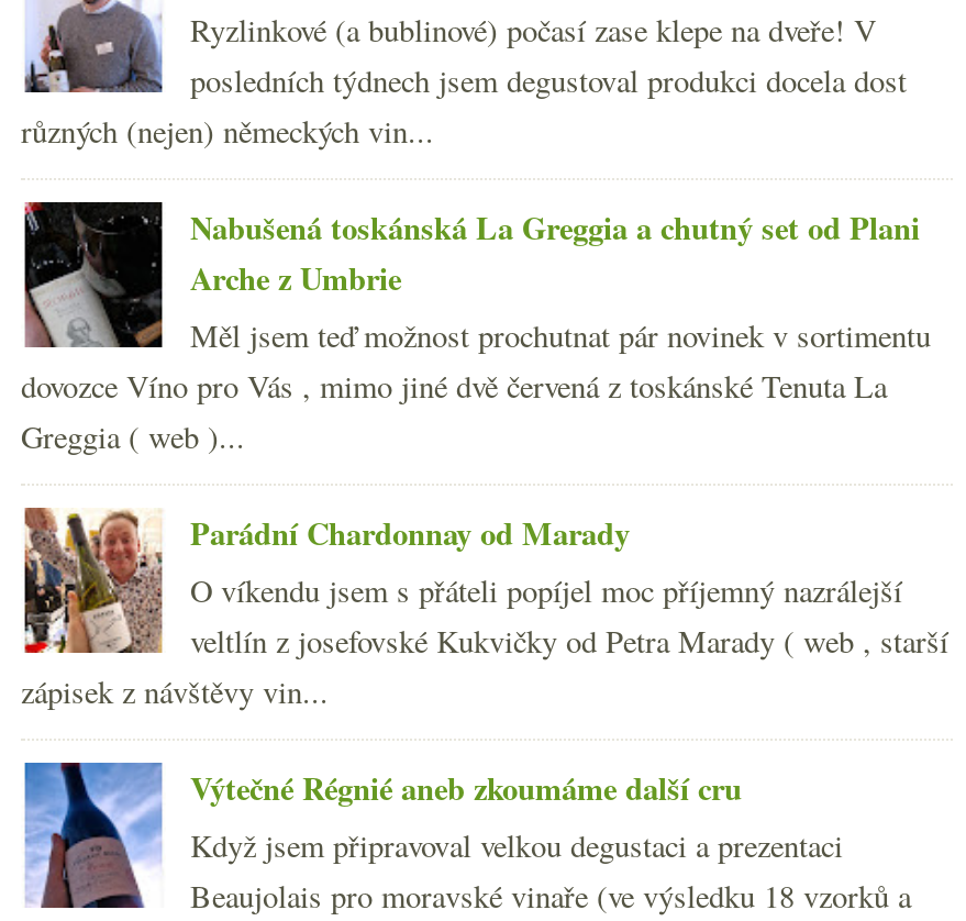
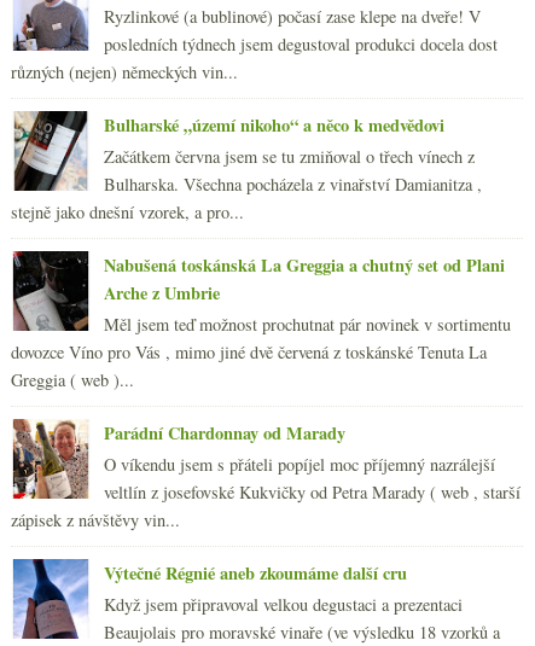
+ [image]
+ Bulharské „území nikoho“ a něco k medvědovi
+ Začátkem června jsem se tu zmiňoval o třech vínech z
+ Bulharska. Všechna pocházela z vinařství Damianitza ,
+ stejně jako dnešní vzorek, a pro...
